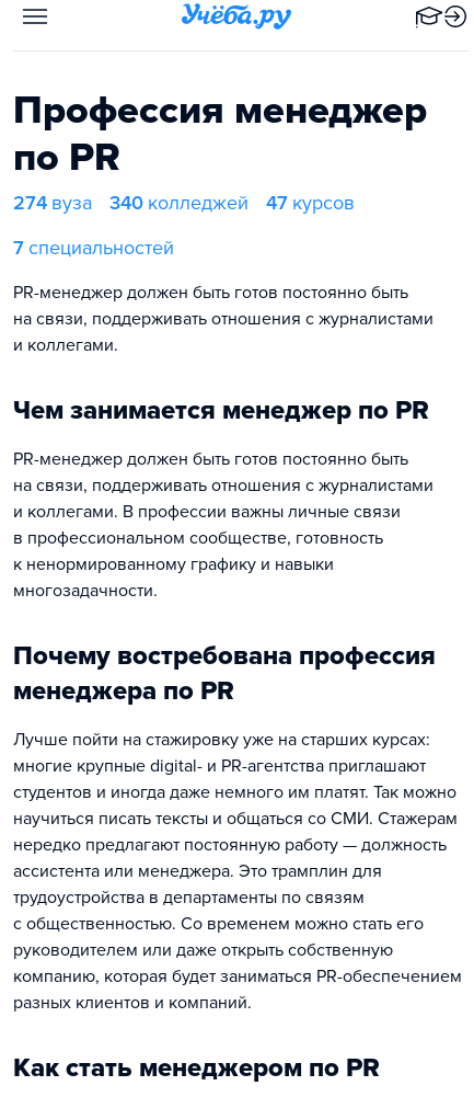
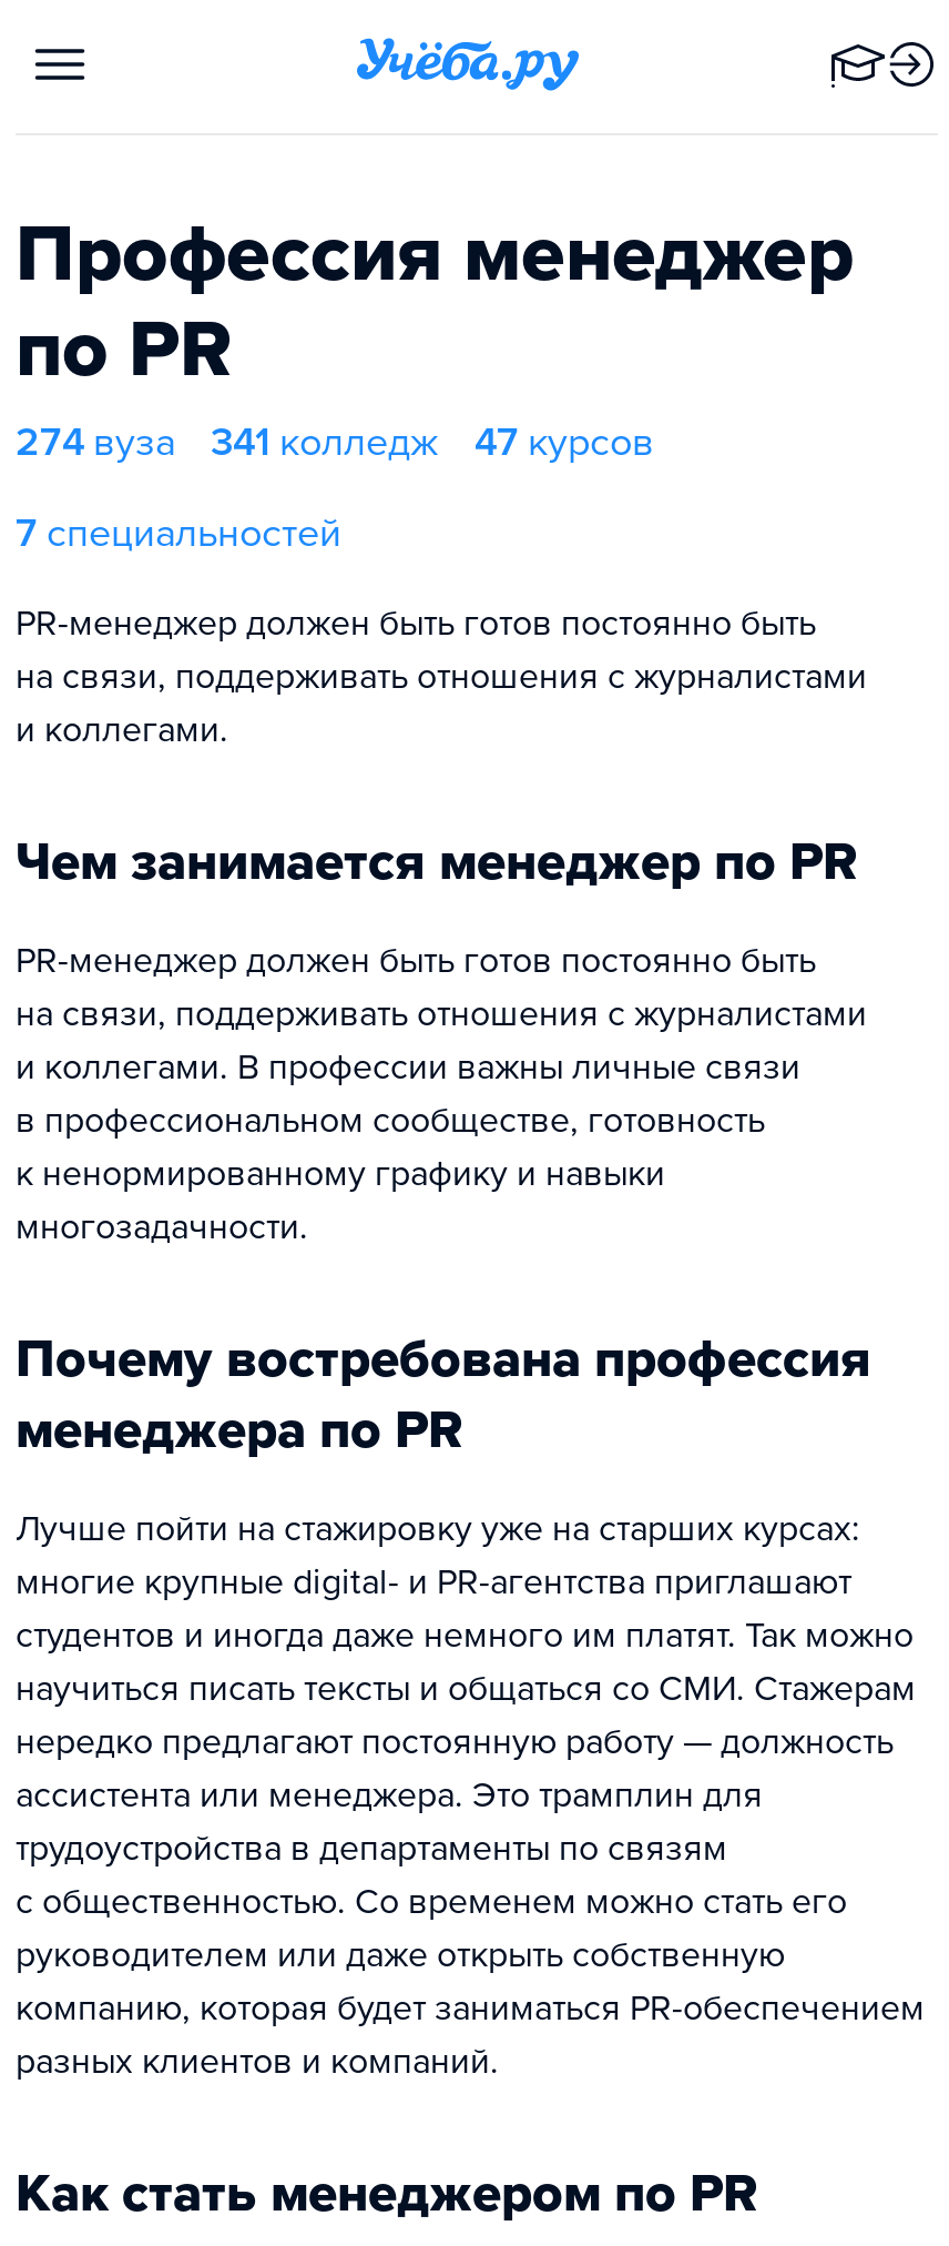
- 274 вуза 340 колледжей 47 курсов
+ 274 вуза 341 колледж 47 курсов
